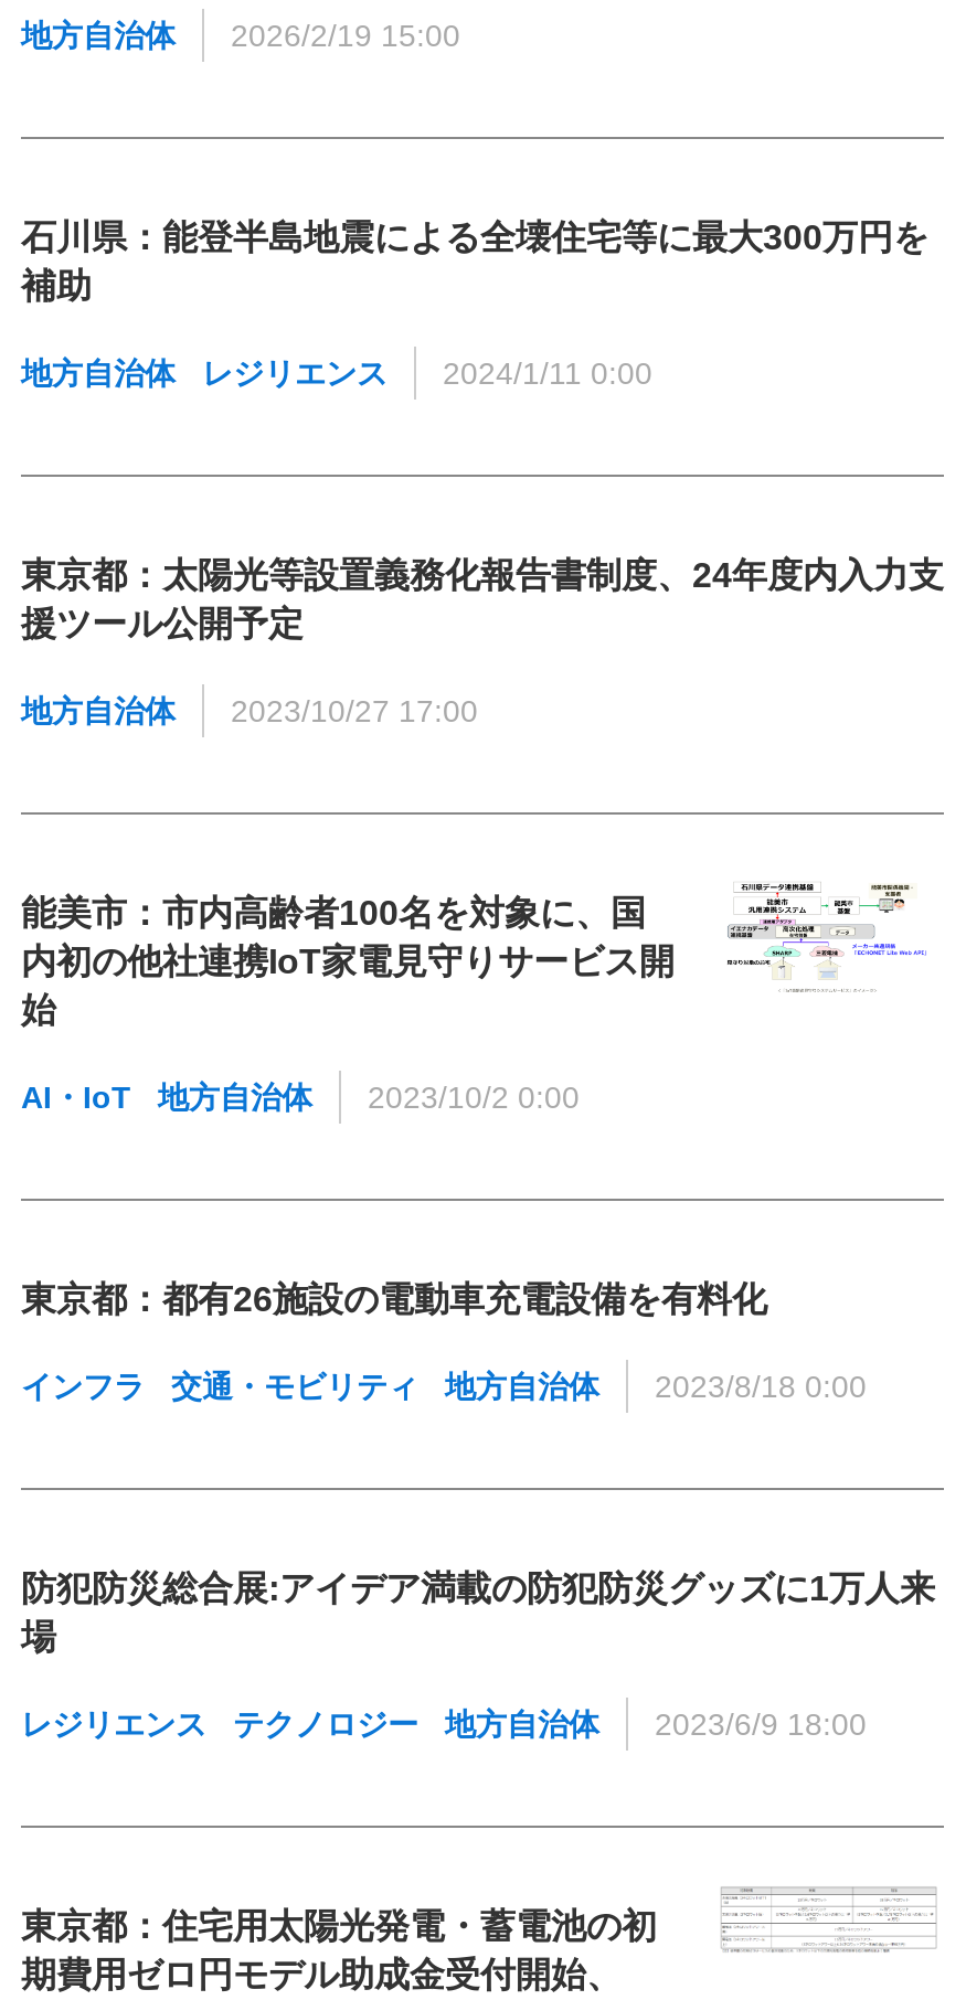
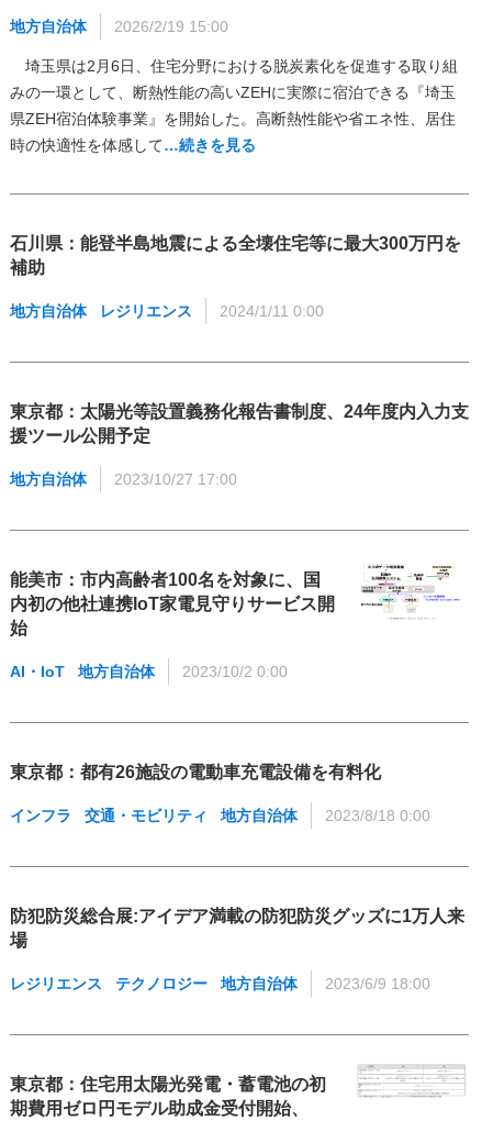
+ 埼玉県は2月6日、住宅分野における脱炭素化を促進する取り組
+ みの一環として、断熱性能の高いZEHに実際に宿泊できる『埼玉
+ 県ZEH宿泊体験事業』を開始した。高断熱性能や省エネ性、居住
+ 時の快適性を体感して…続きを見る
